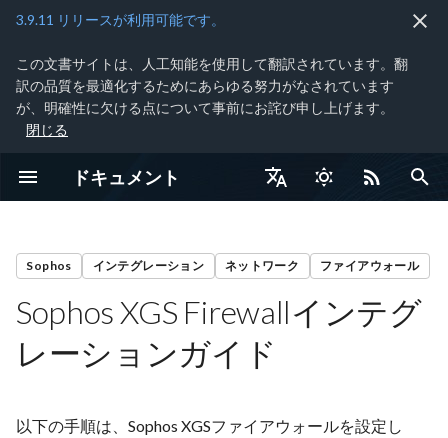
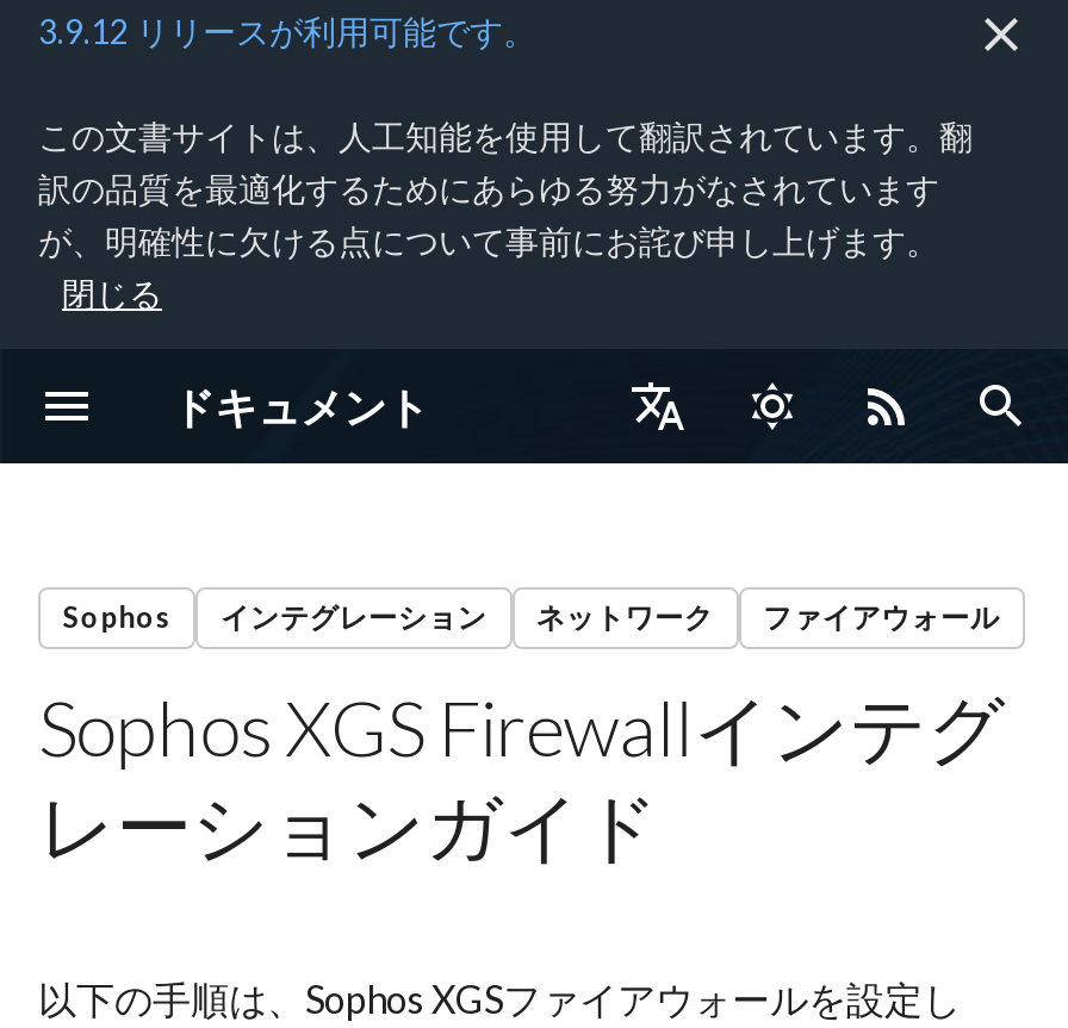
- 3.9.11 リリースが利用可能です。
+ 3.9.12 リリースが利用可能です。
